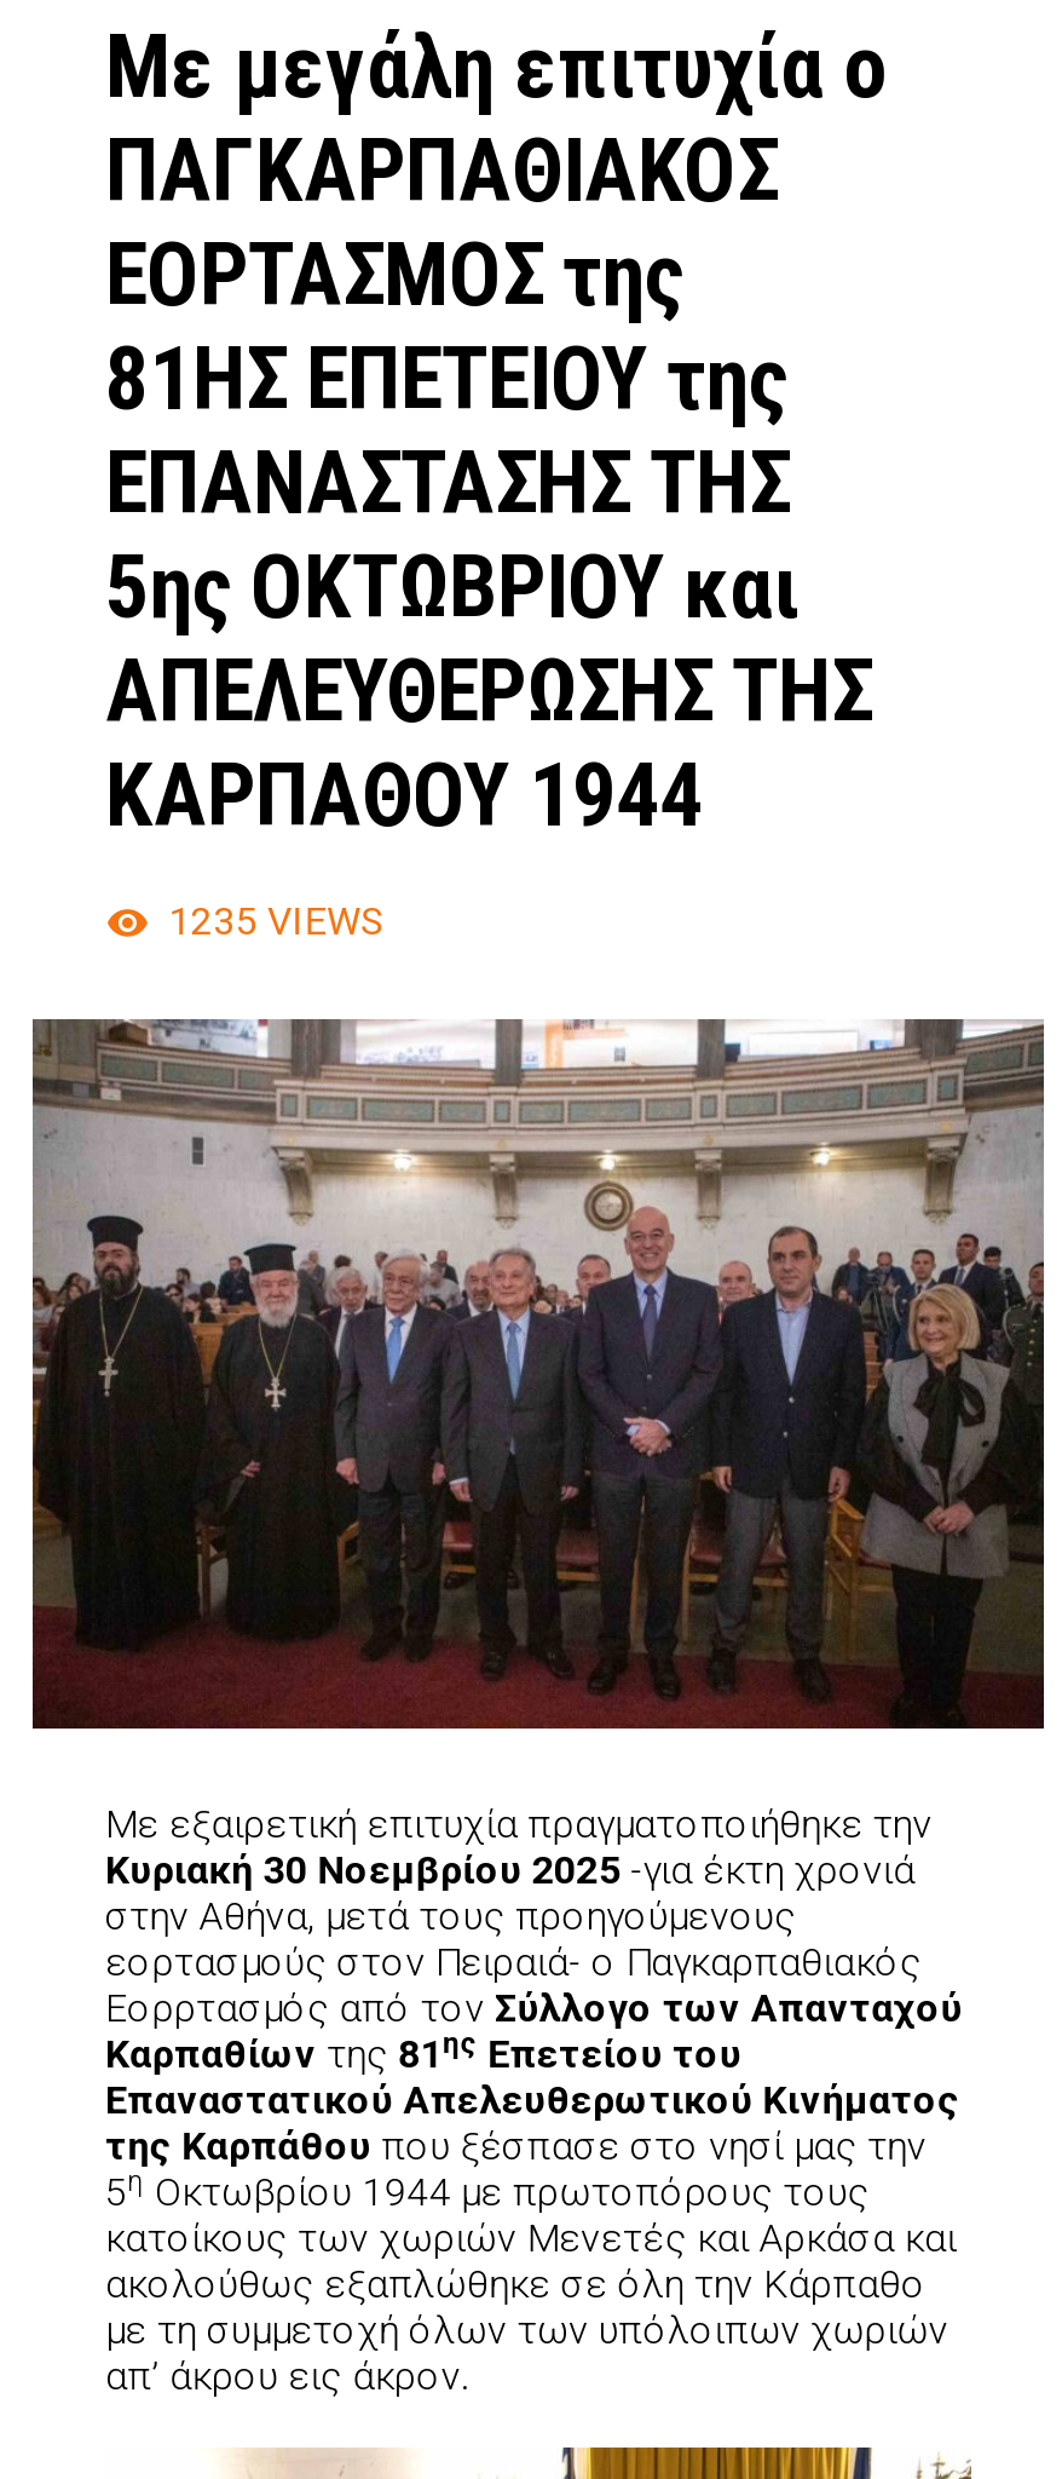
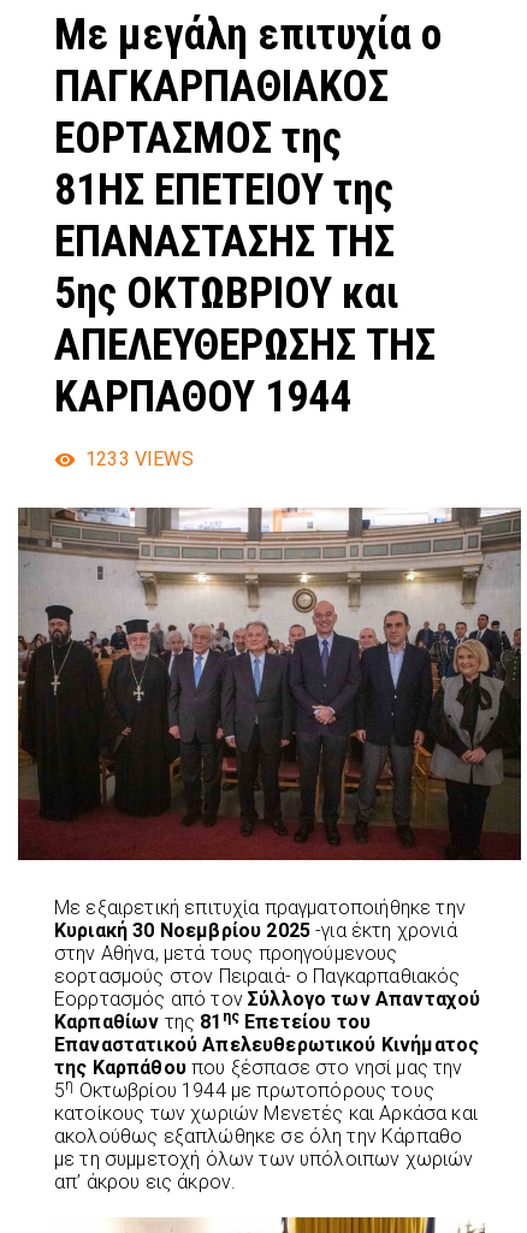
- 1235 VIEWS
+ 1233 VIEWS
